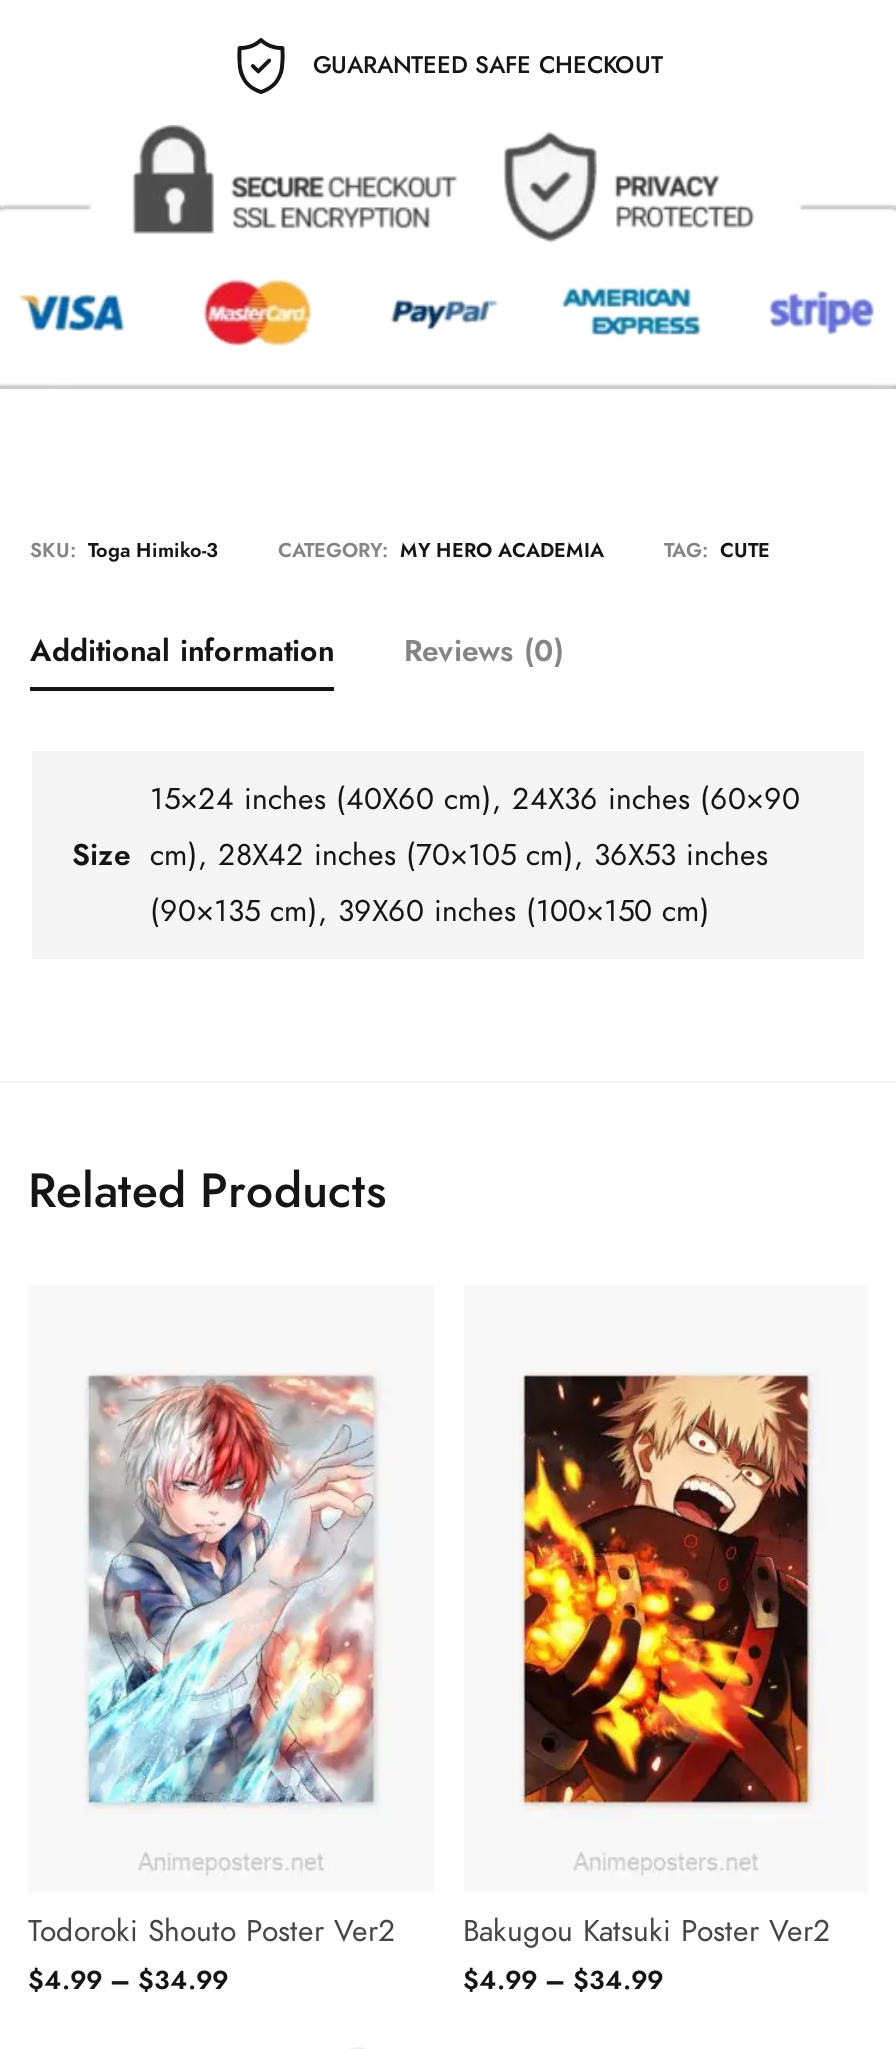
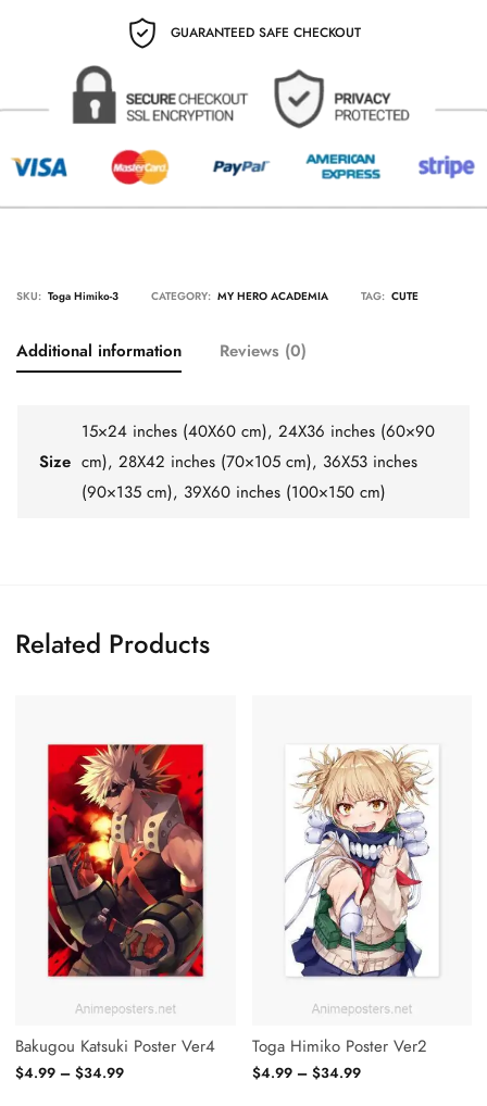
- [image]
+ [image]

- [image]
+ [image]

- Todoroki Shouto Poster Ver2
+ Bakugou Katsuki Poster Ver4

- Bakugou Katsuki Poster Ver2
+ Toga Himiko Poster Ver2
